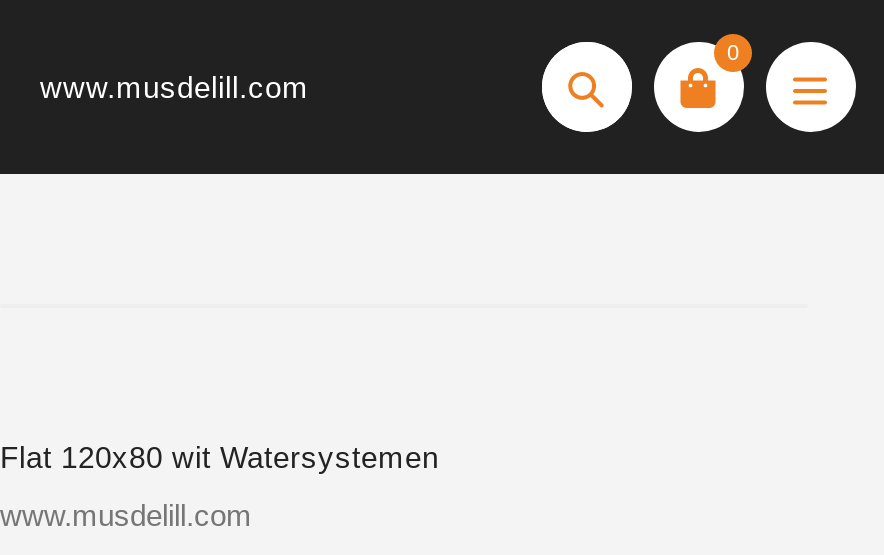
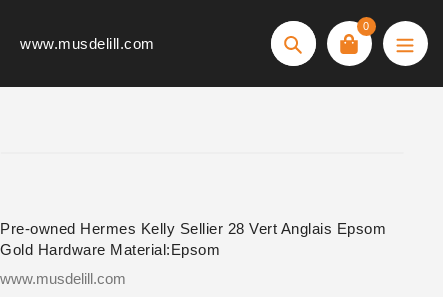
- Flat 120x80 wit Watersystemen
+ Pre-owned Hermes Kelly Sellier 28 Vert Anglais Epsom
+ Gold Hardware Material:Epsom
